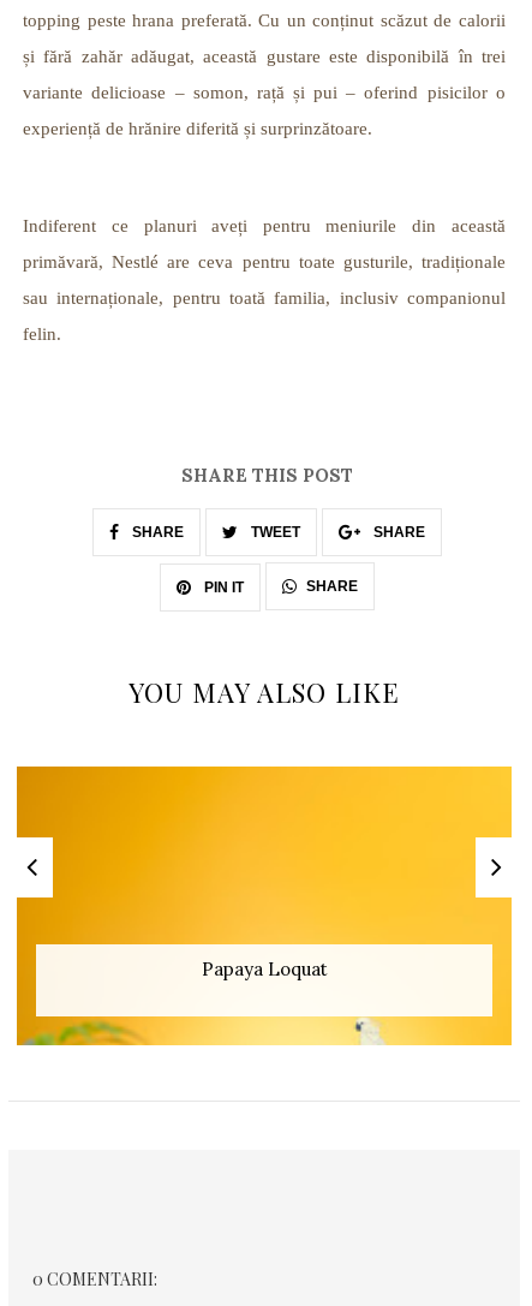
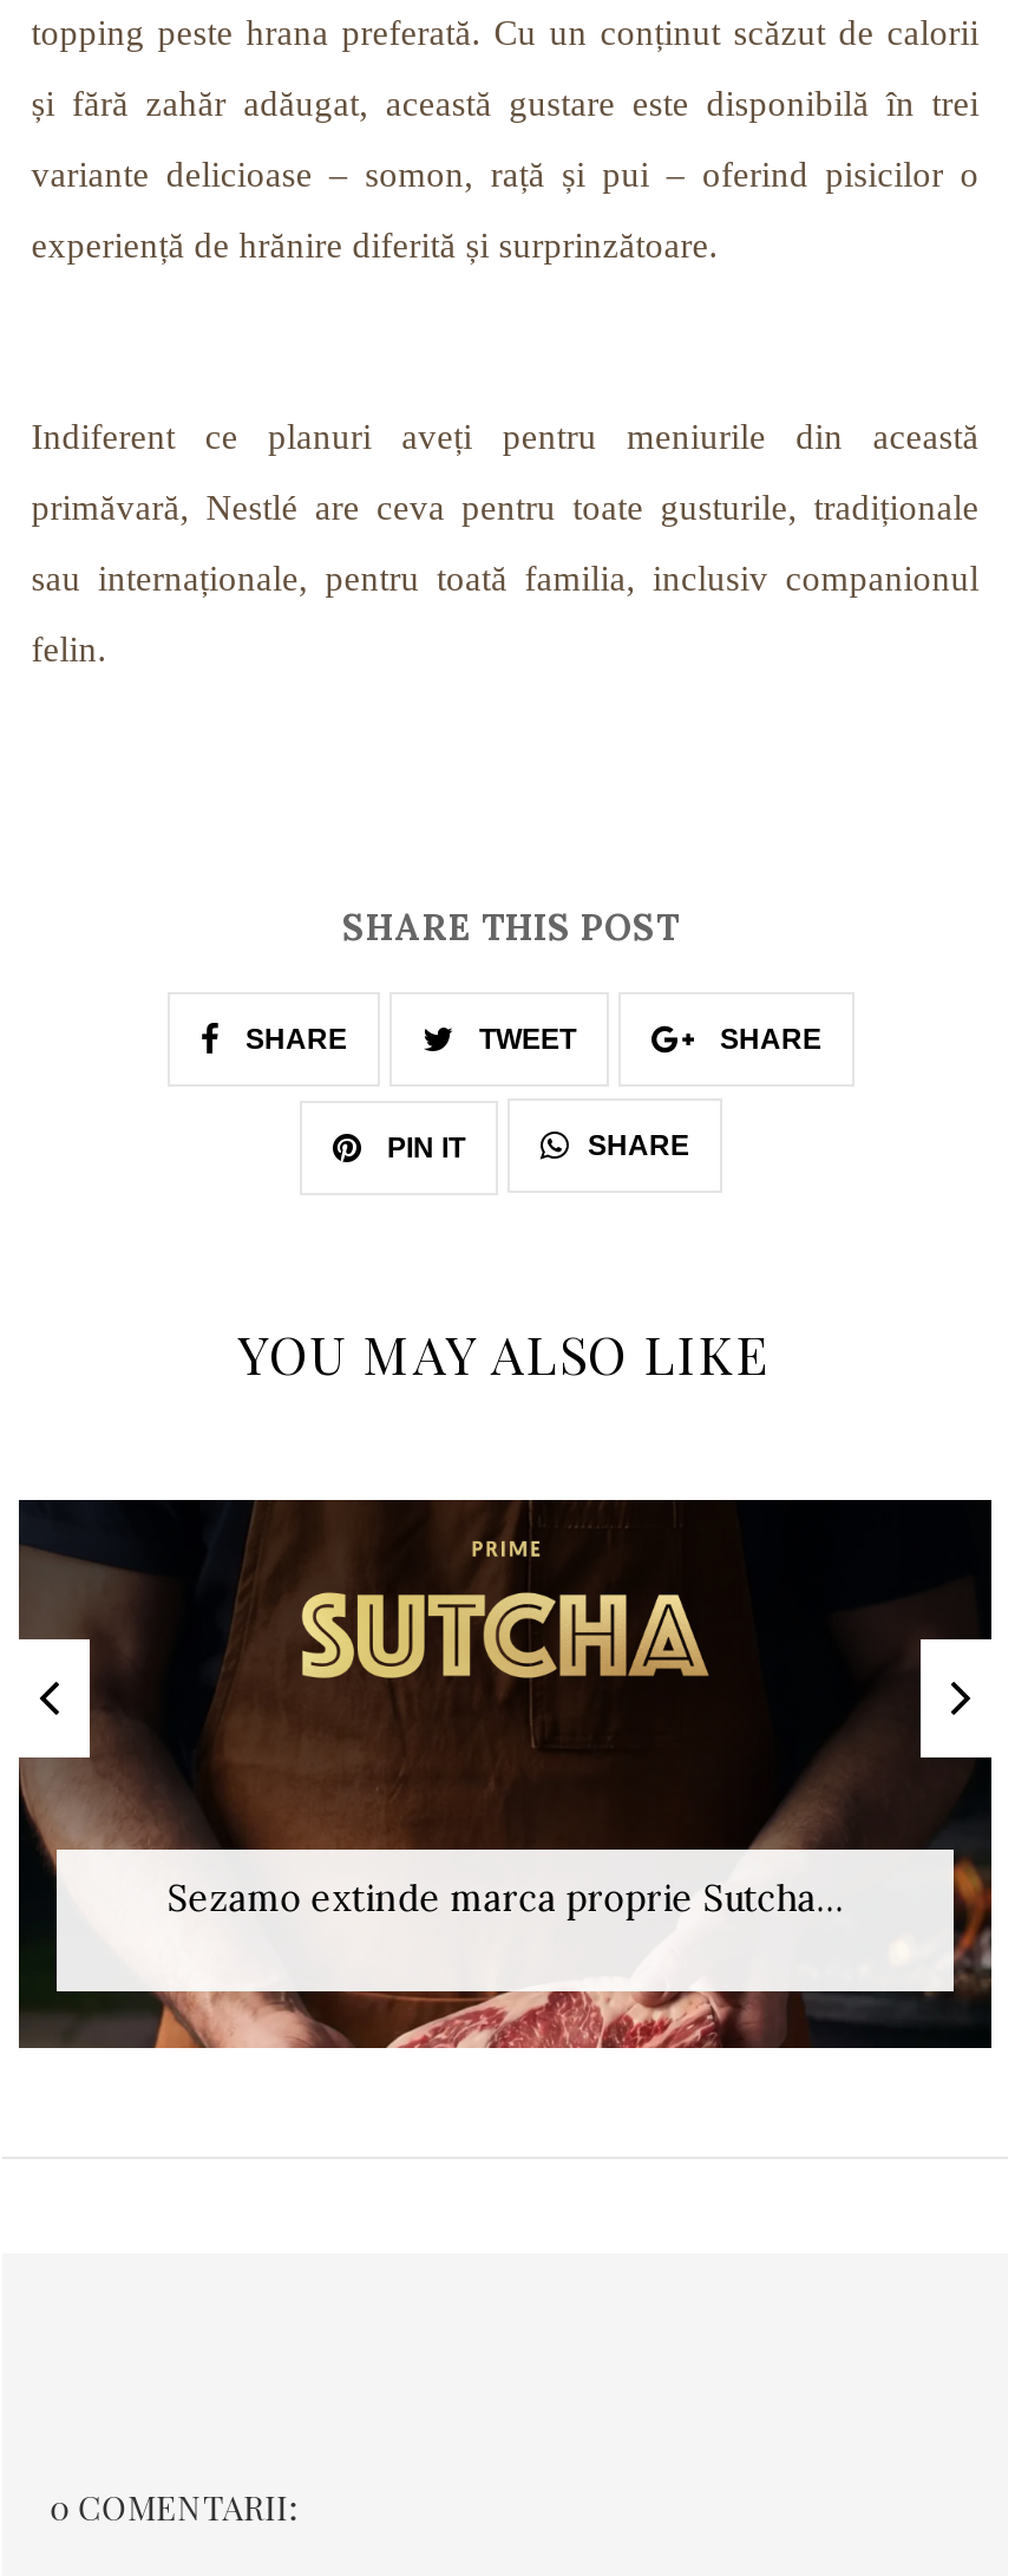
- [image]
- Papaya Loquat
+ [image]
+ Sezamo extinde marca proprie Sutcha...
